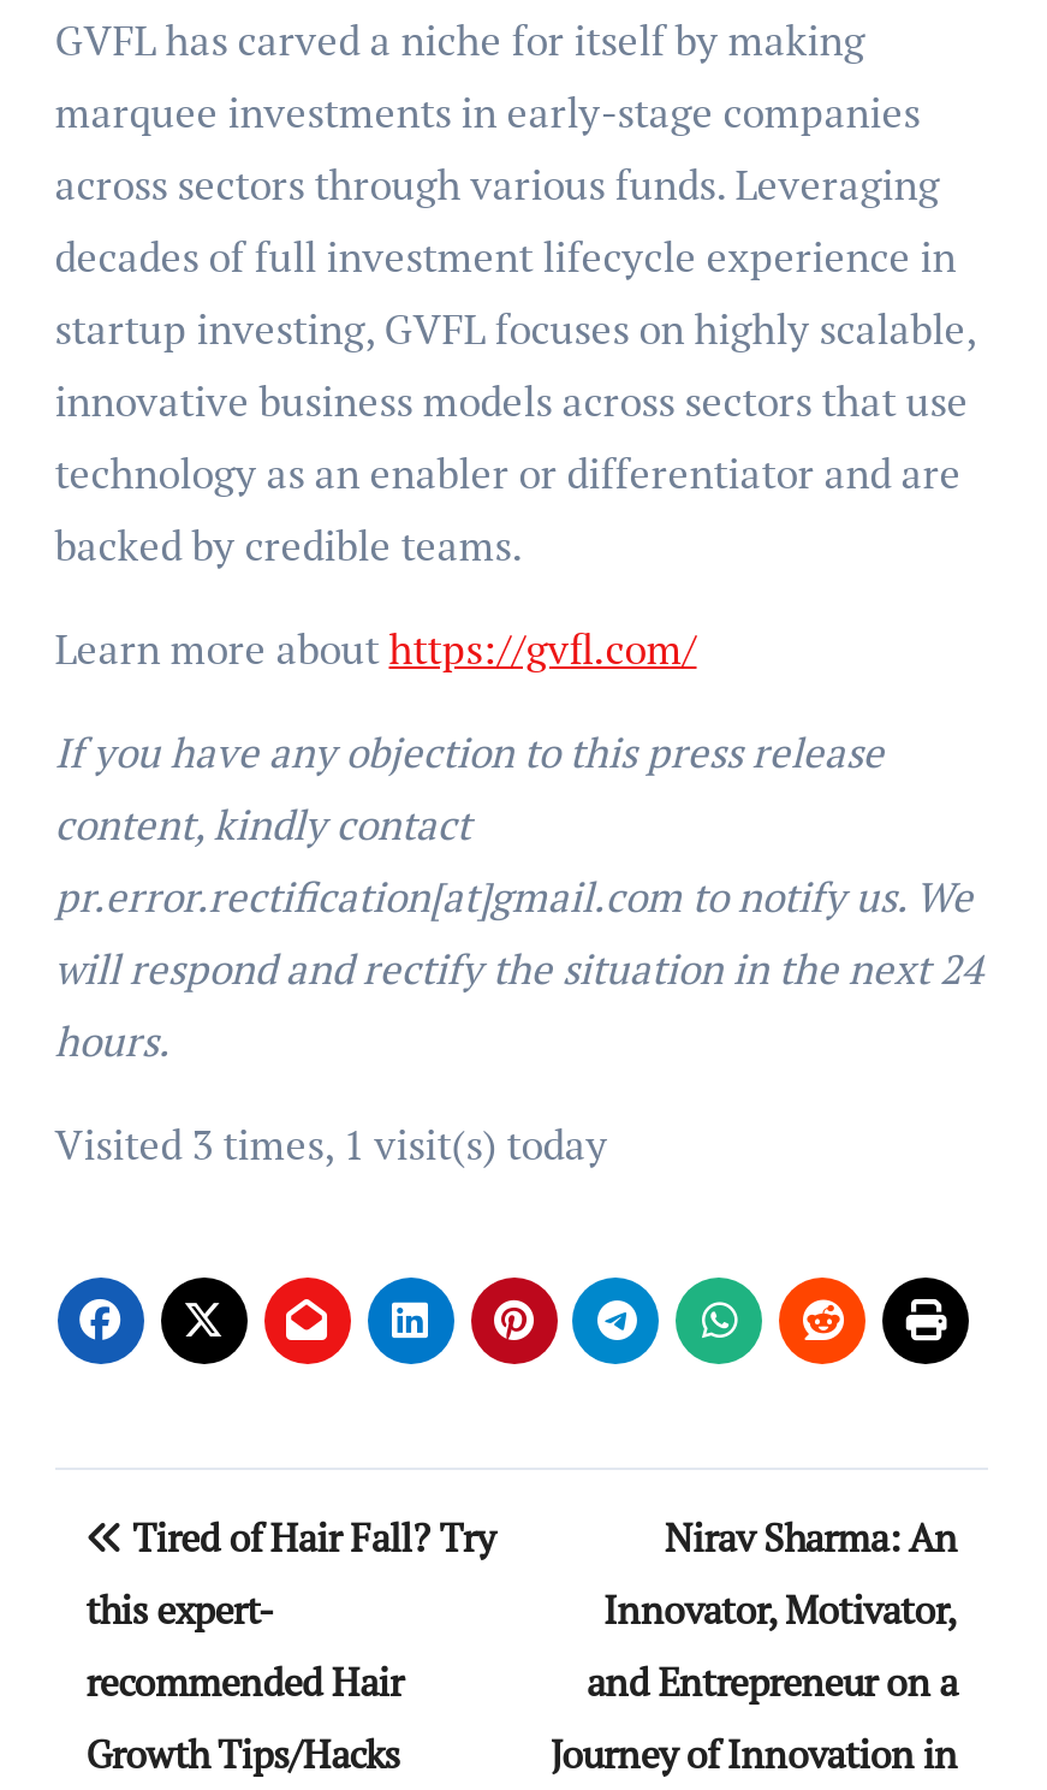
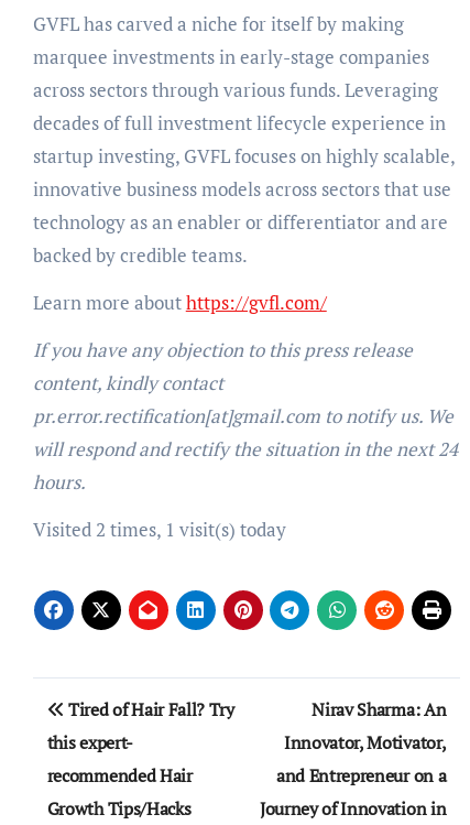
- Visited 3 times, 1 visit(s) today
+ Visited 2 times, 1 visit(s) today
